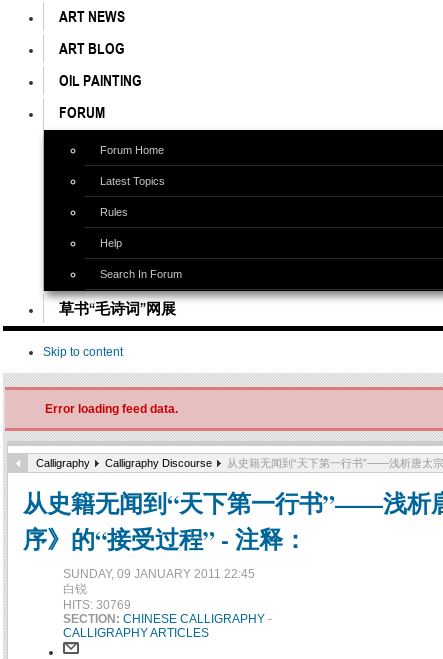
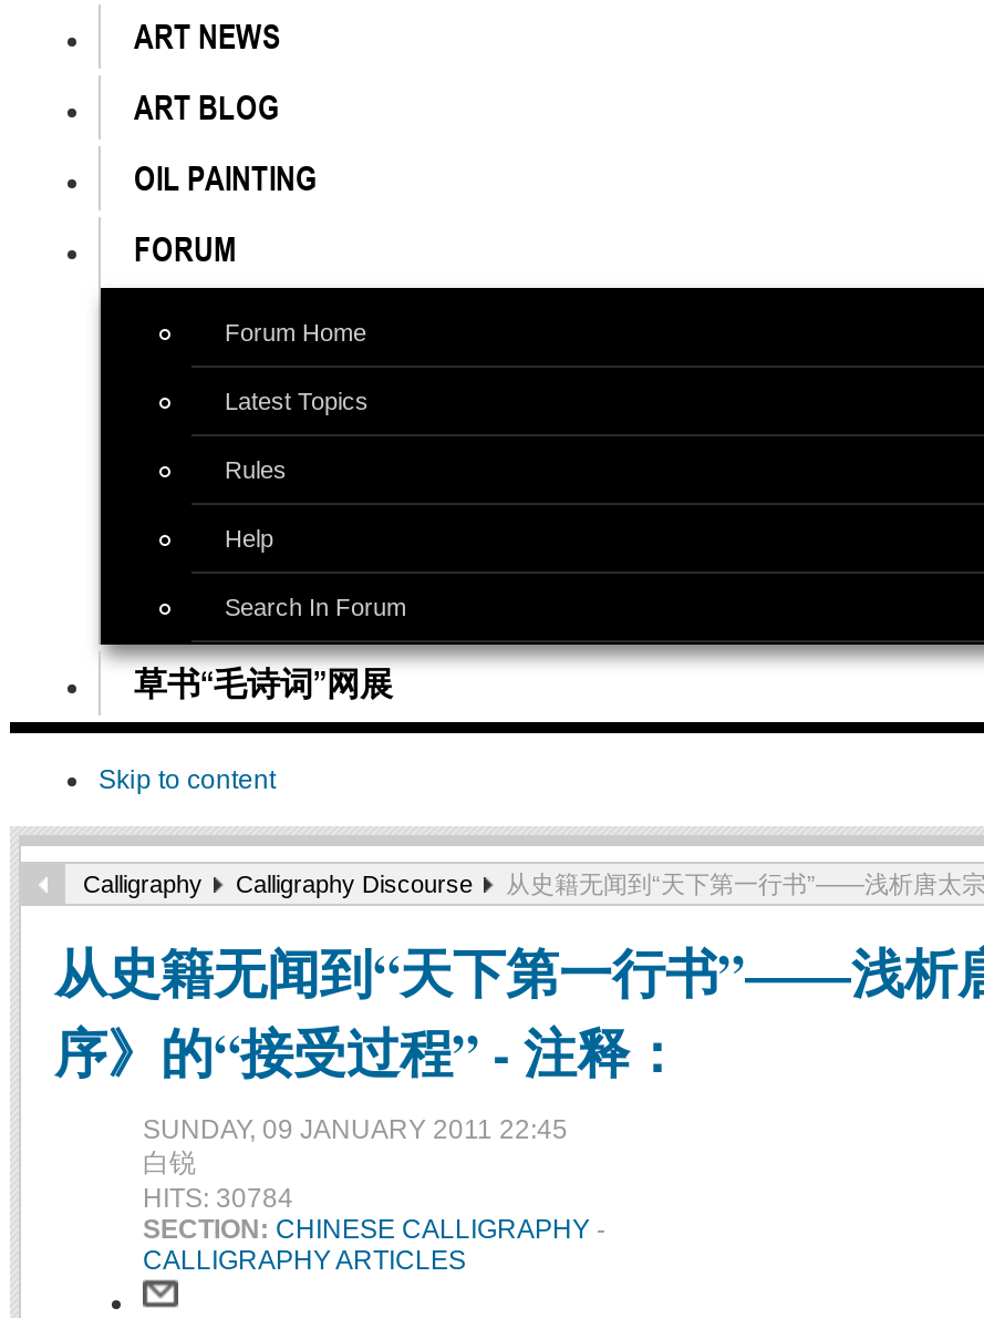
- Error loading feed data.

- HITS: 30769
+ HITS: 30784
